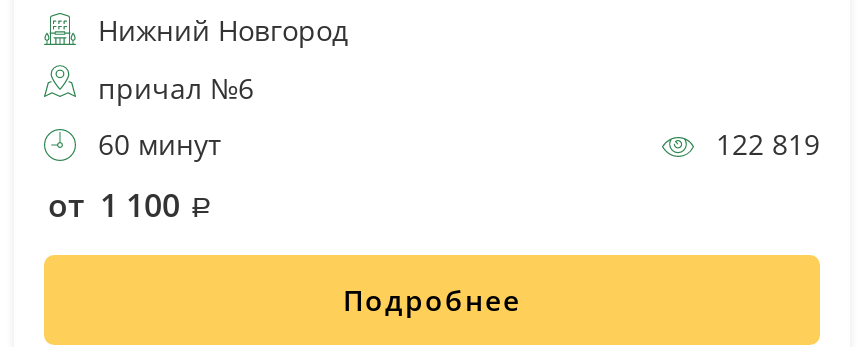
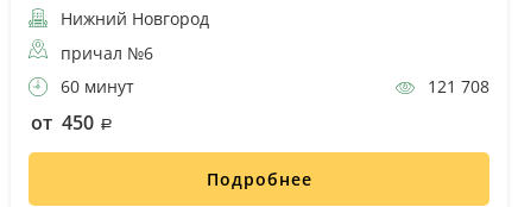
- 122 819
+ 121 708

- от 1 100
+ от 450
